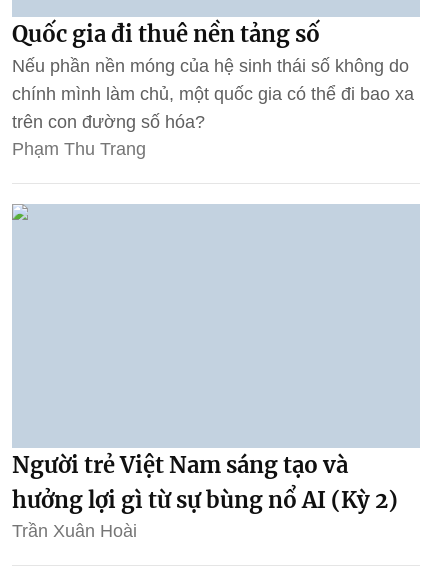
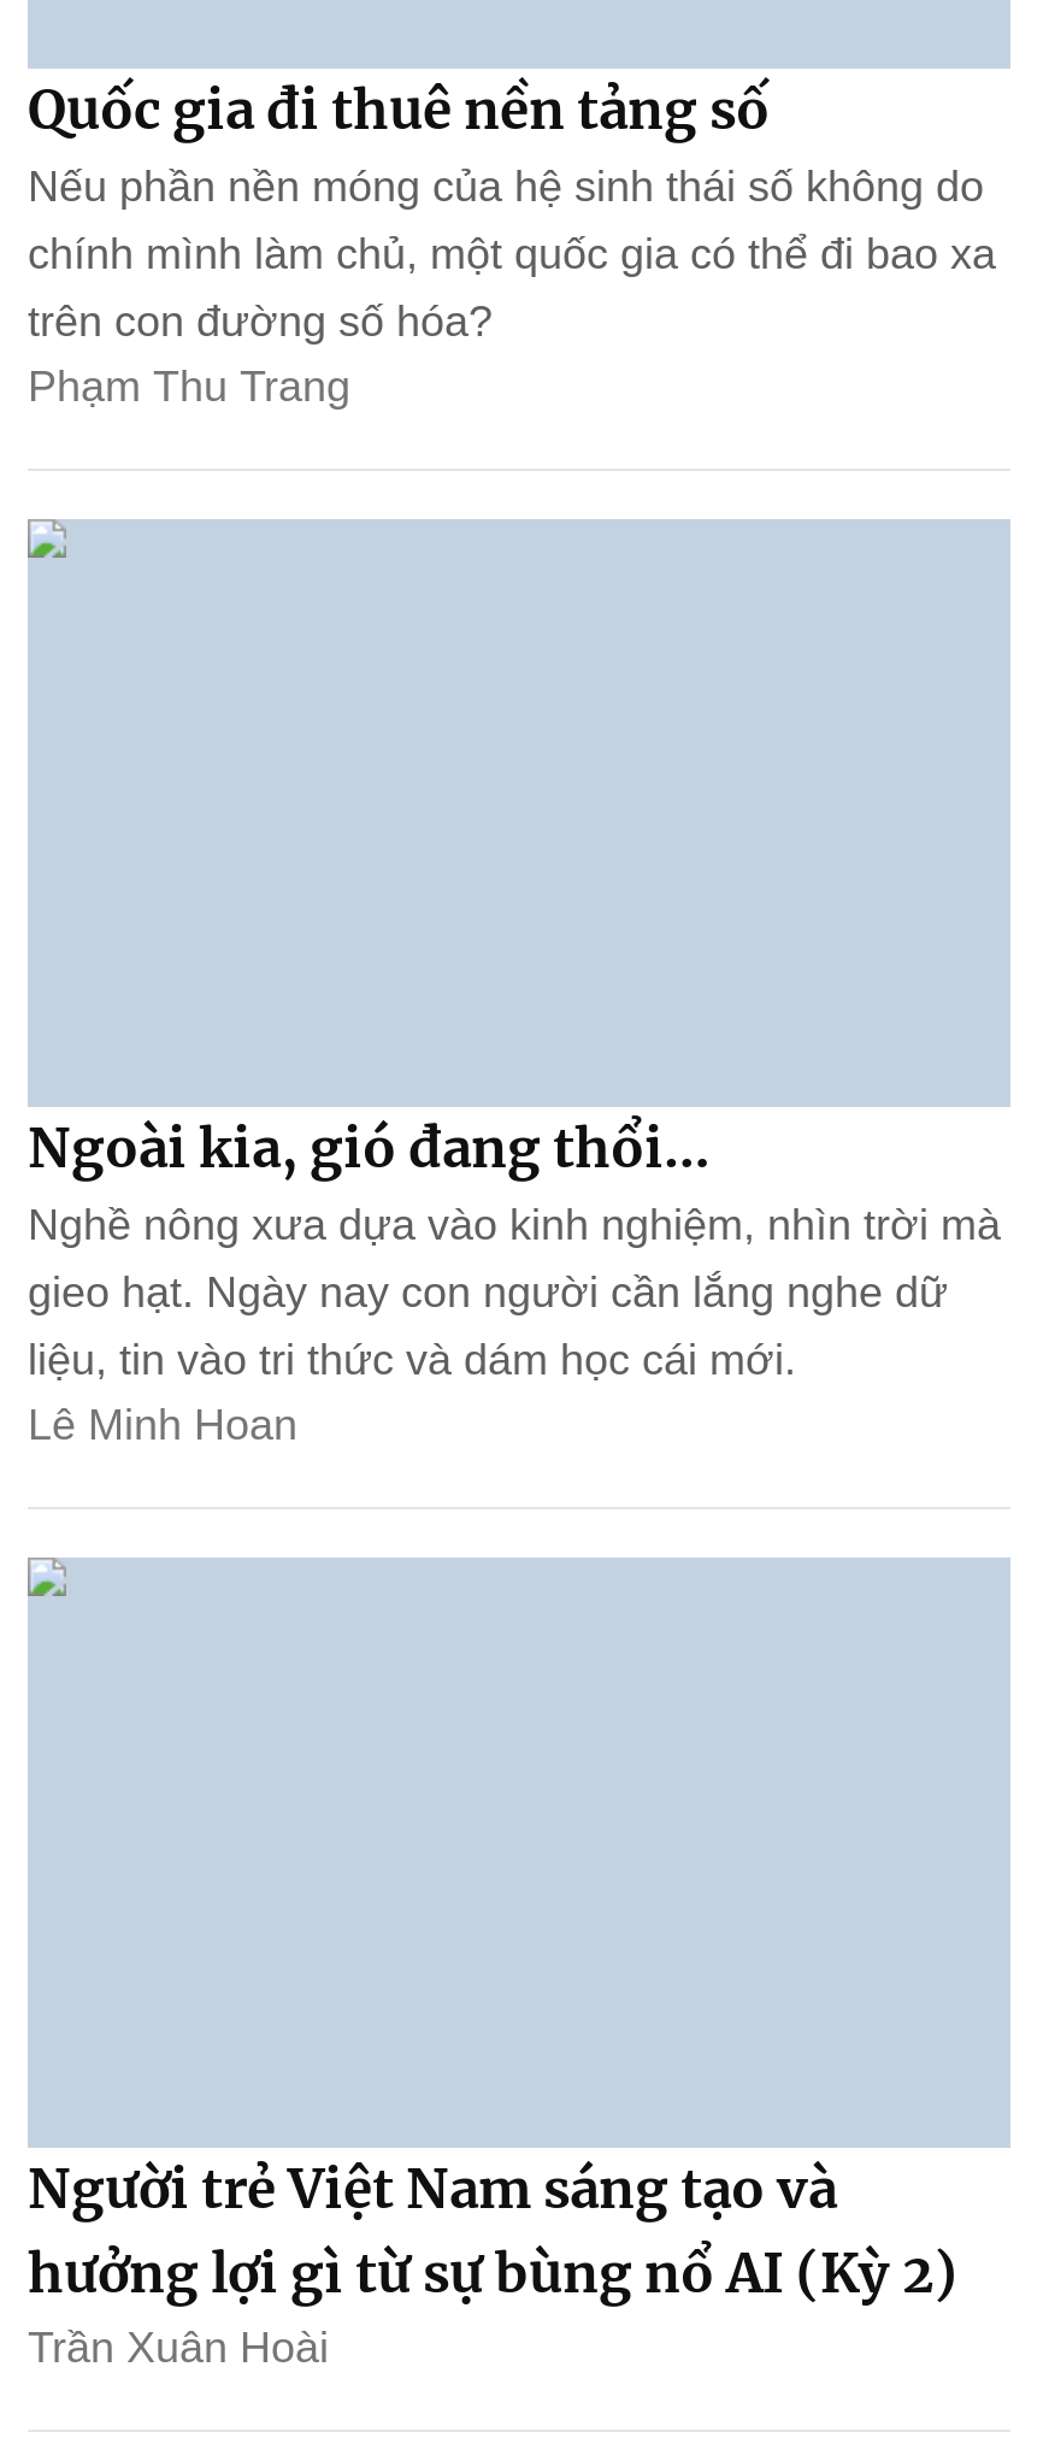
+ Ngoài kia, gió đang thổi…
+ Nghề nông xưa dựa vào kinh nghiệm, nhìn trời mà
+ gieo hạt. Ngày nay con người cần lắng nghe dữ
+ liệu, tin vào tri thức và dám học cái mới.
+ Lê Minh Hoan
